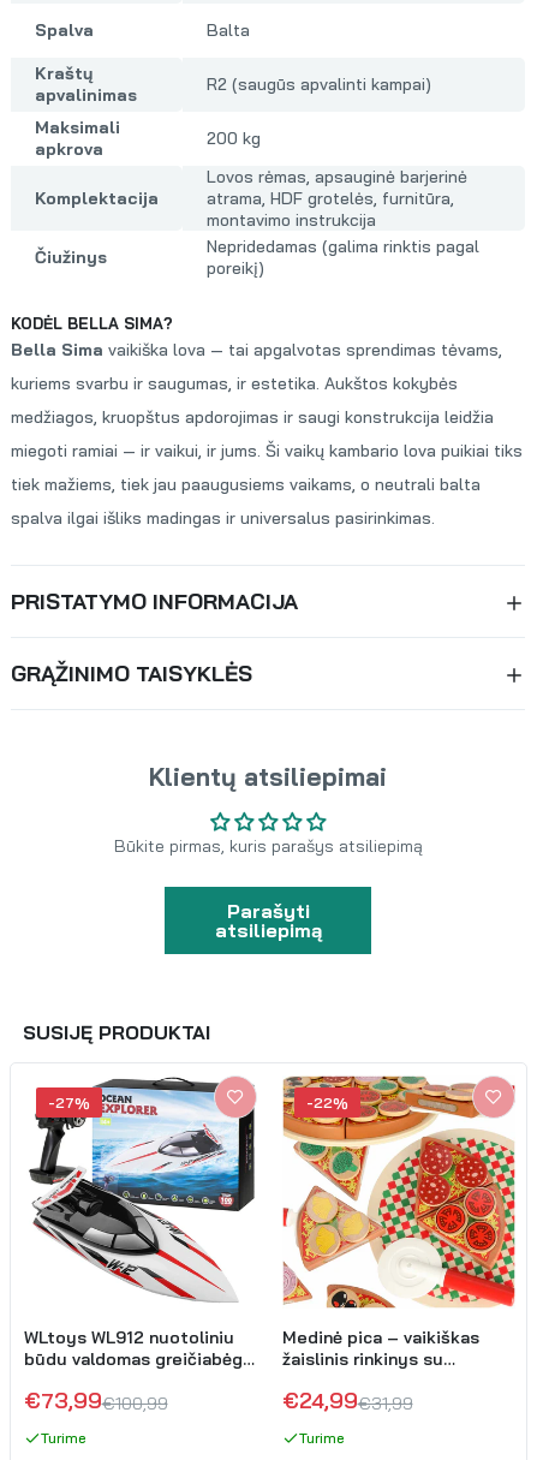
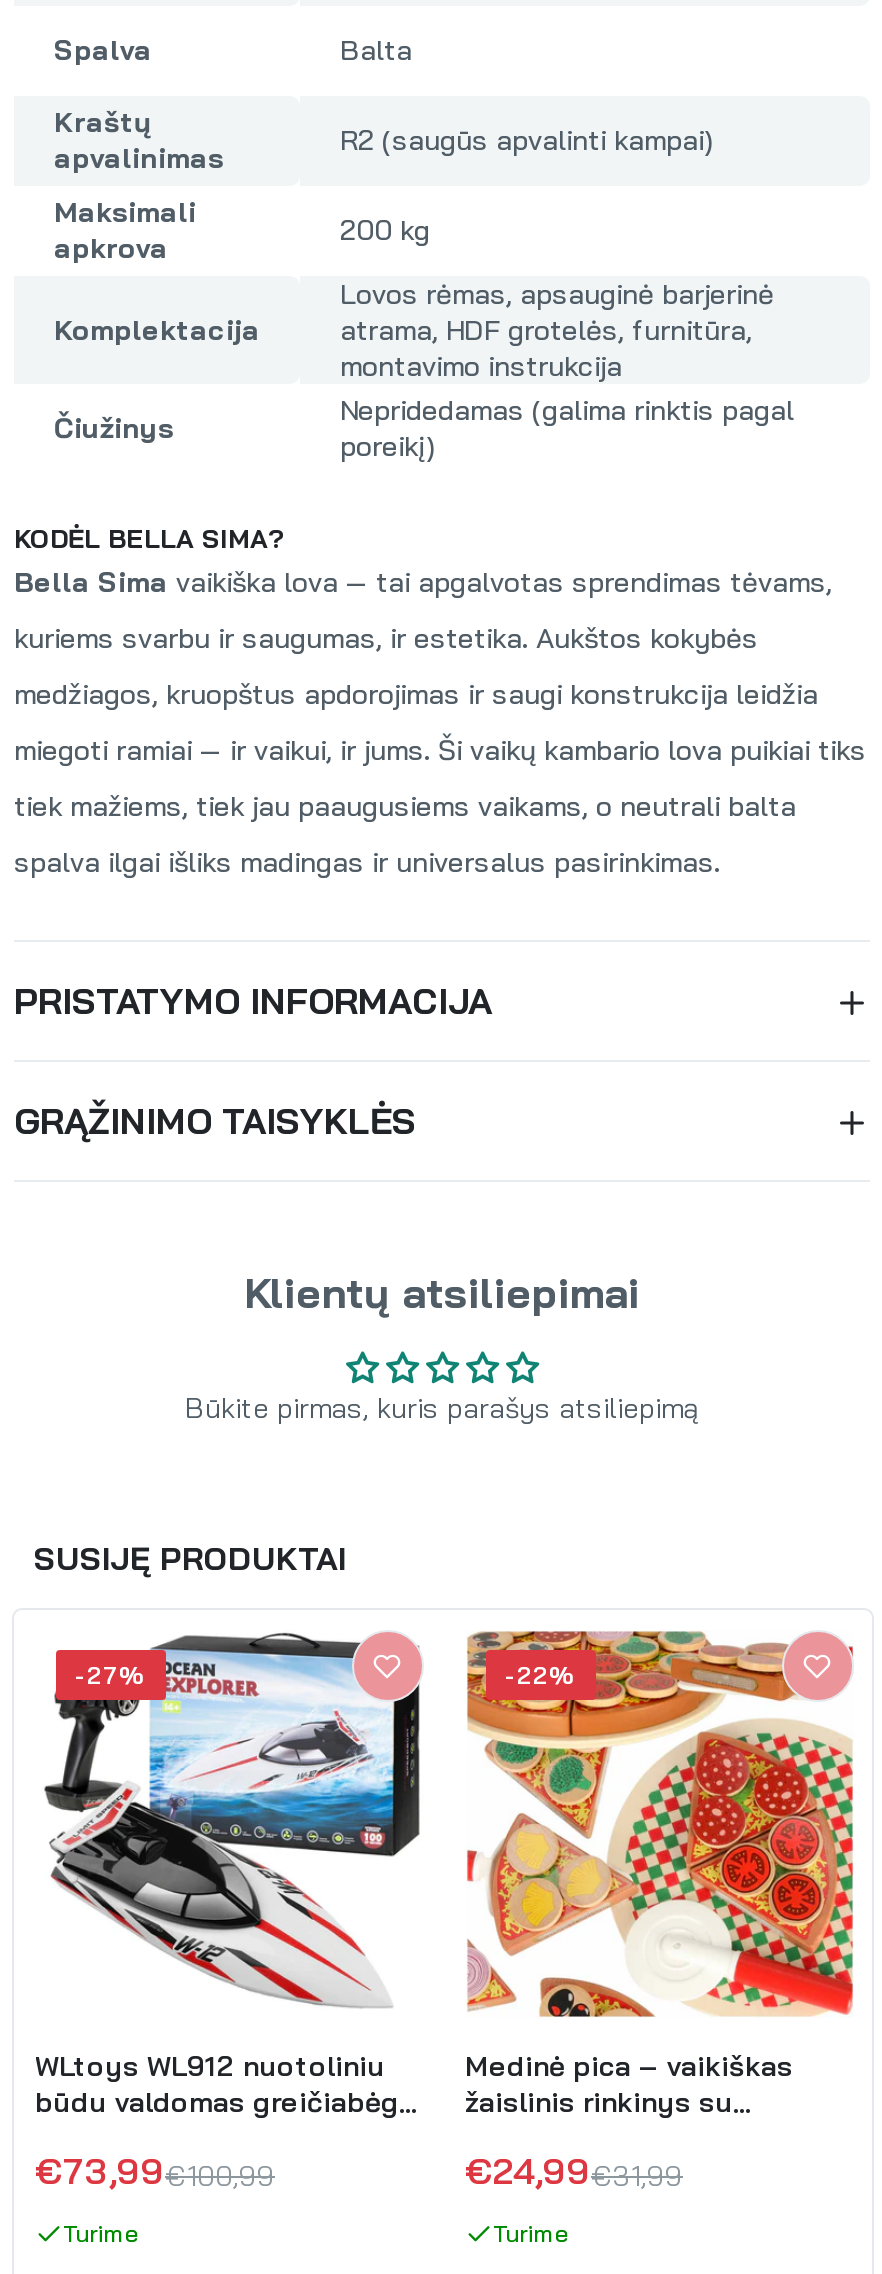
- Parašyti
- atsiliepimą
